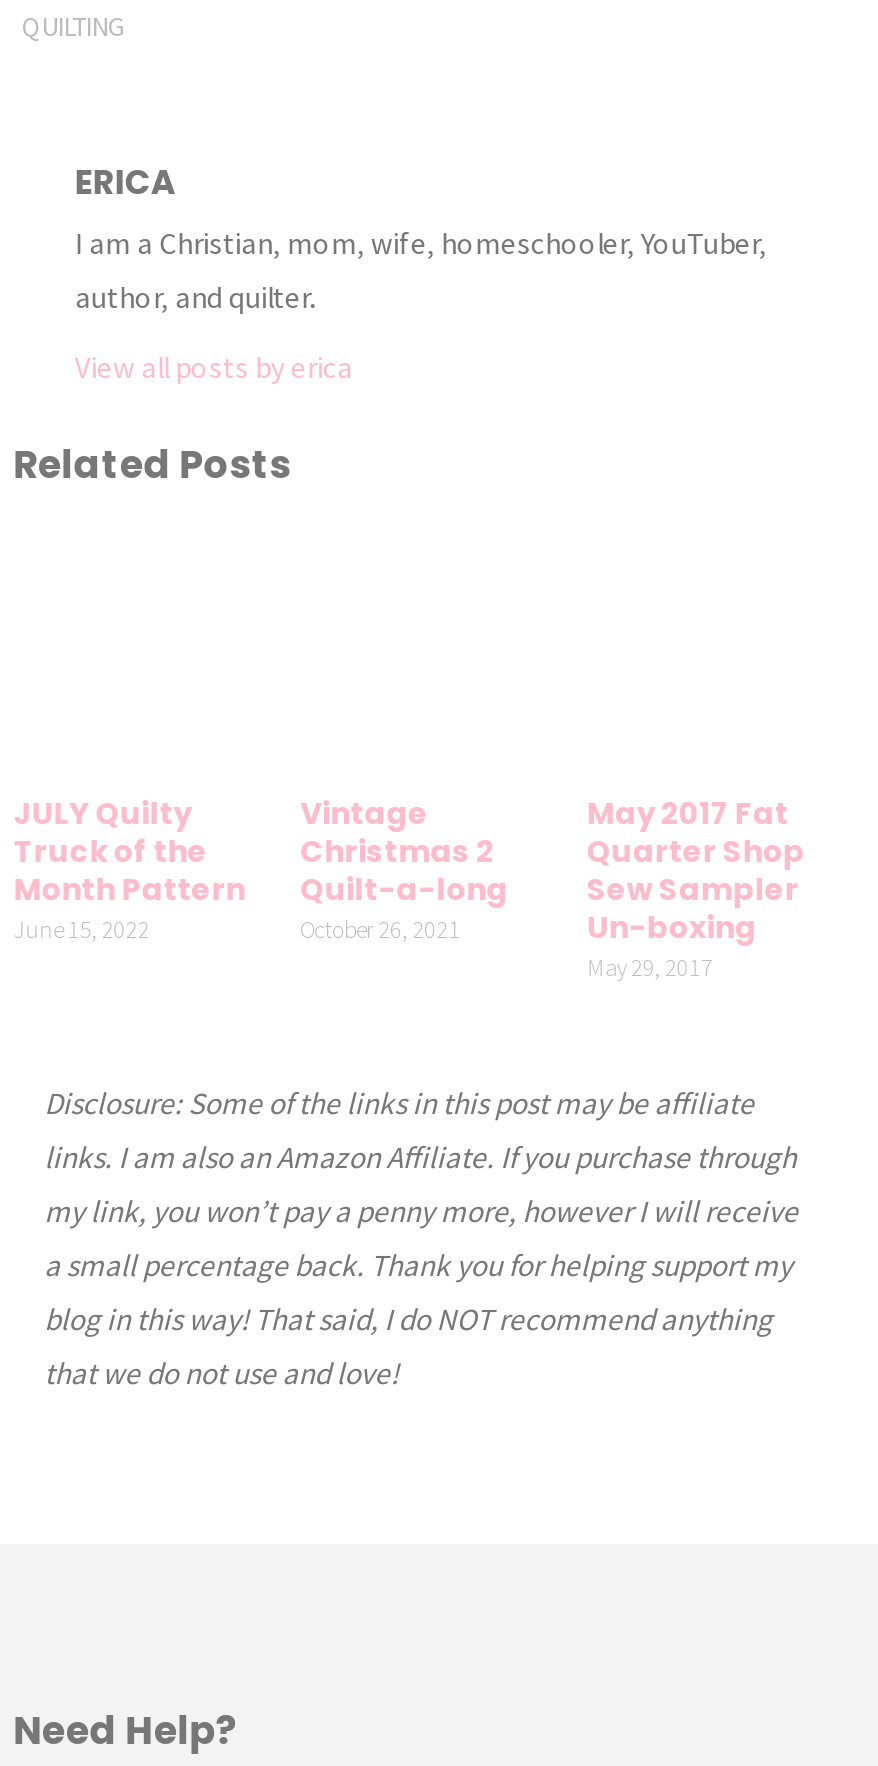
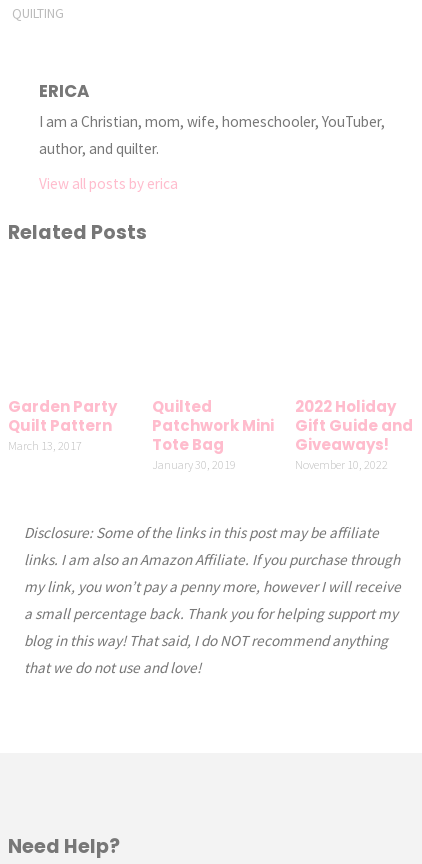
- JULY Quilty
- Truck of the
- Month Pattern
- June 15, 2022
+ Garden Party
+ Quilt Pattern
+ March 13, 2017

- Vintage
- Christmas 2
- Quilt-a-long
- October 26, 2021
+ Quilted
+ Patchwork Mini
+ Tote Bag
+ January 30, 2019

- May 2017 Fat
- Quarter Shop
- Sew Sampler
- Un-boxing
- May 29, 2017
+ 2022 Holiday
+ Gift Guide and
+ Giveaways!
+ November 10, 2022
